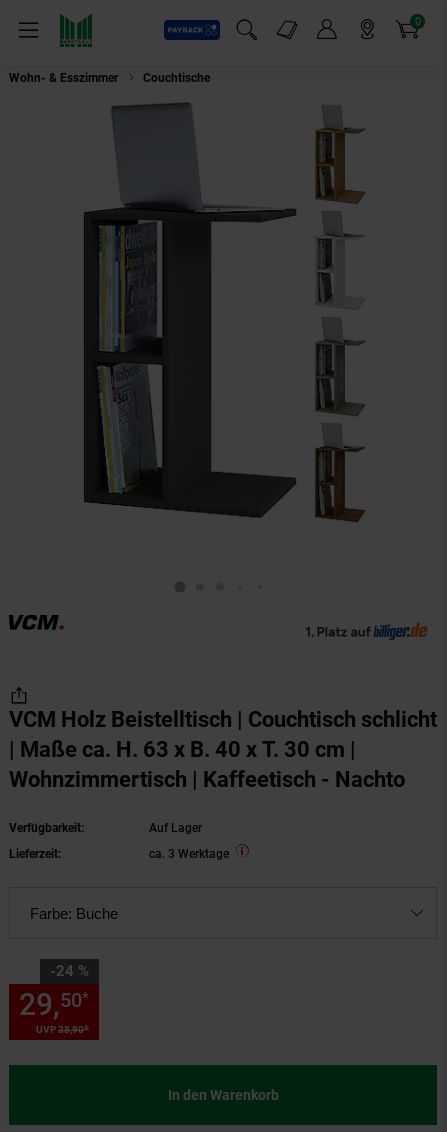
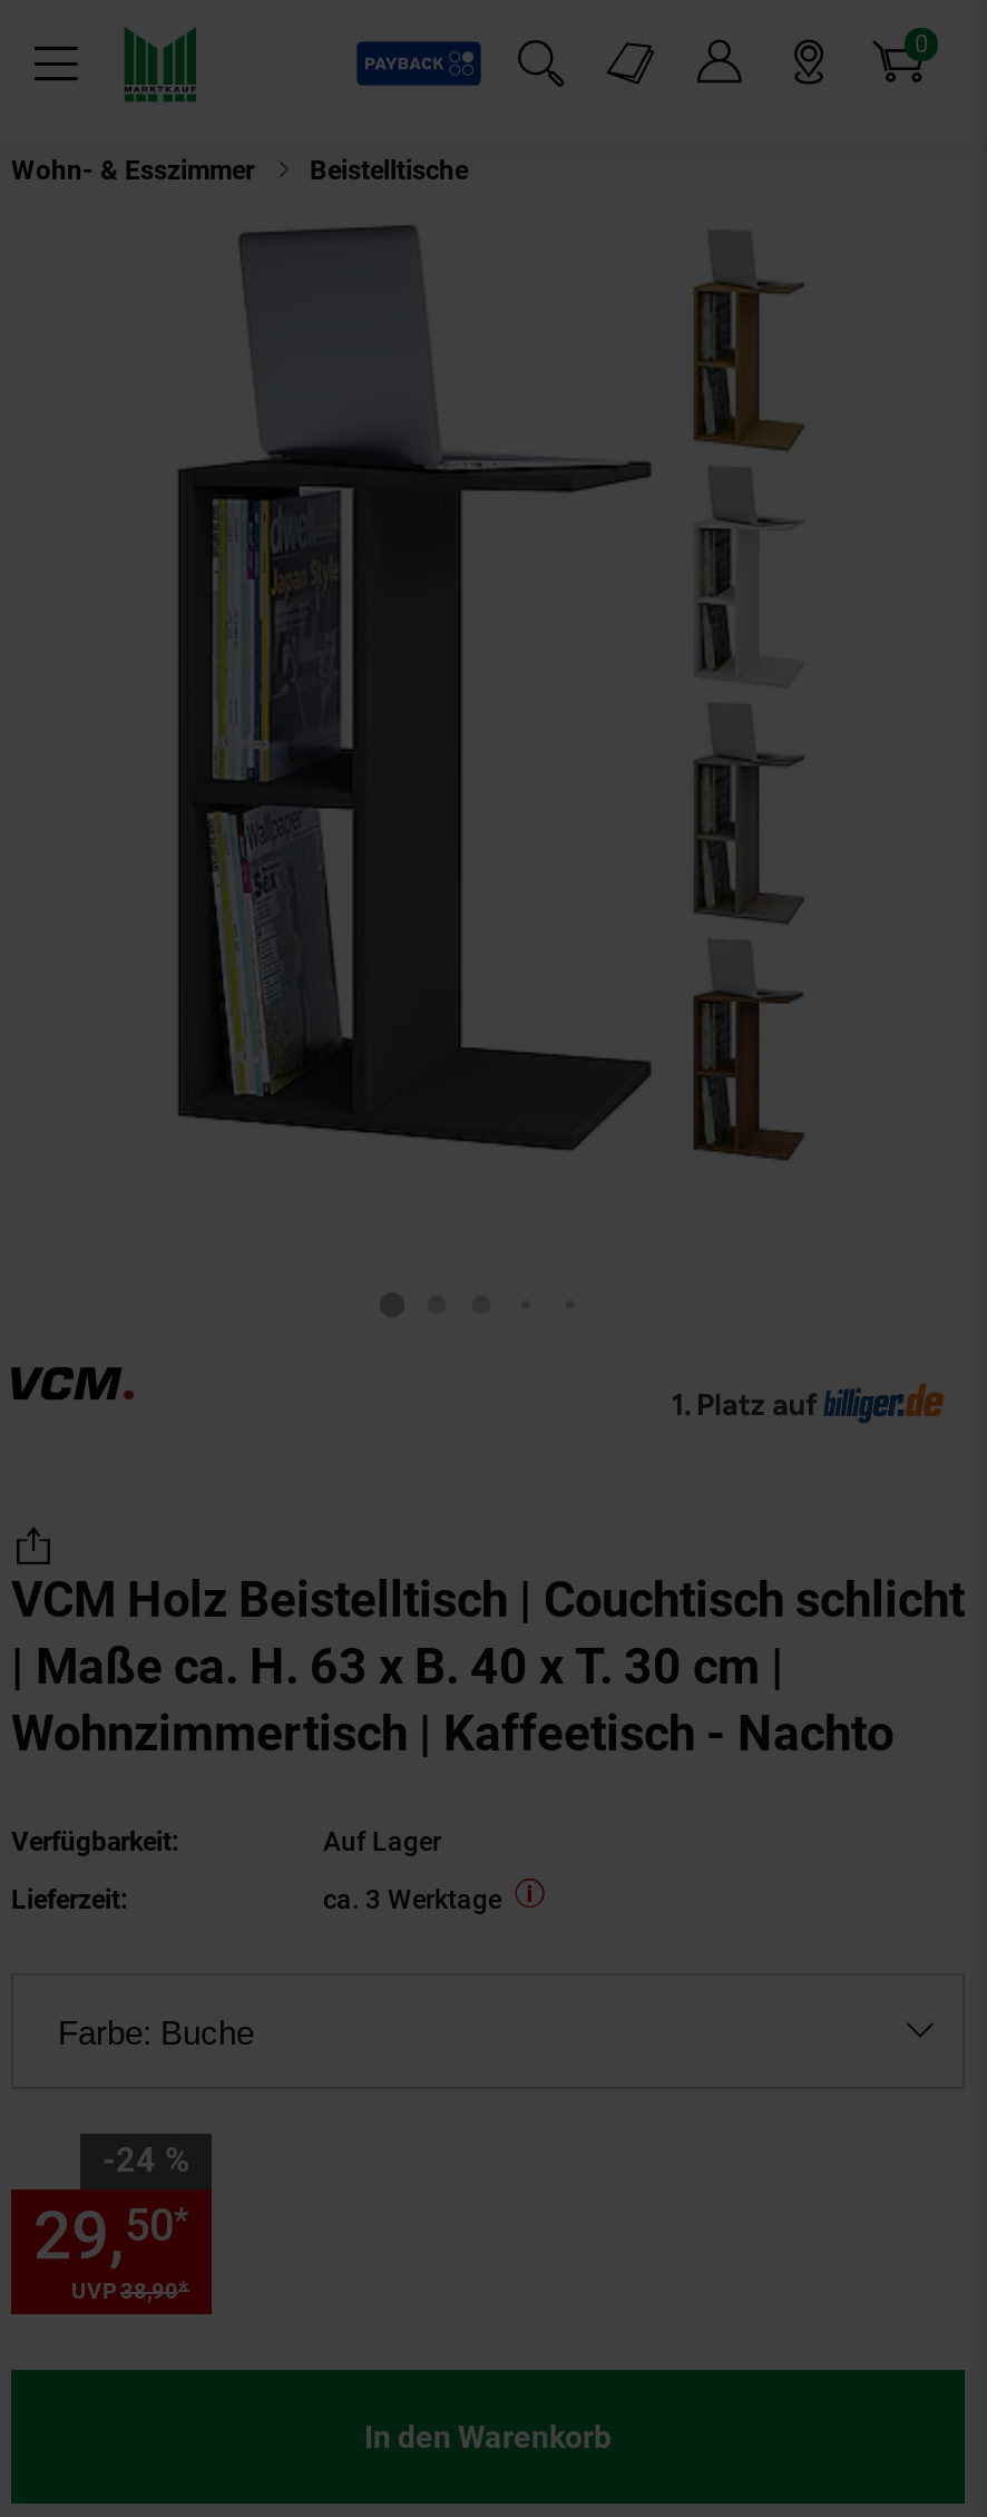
- Couchtische
+ Beistelltische
